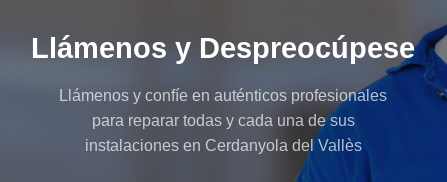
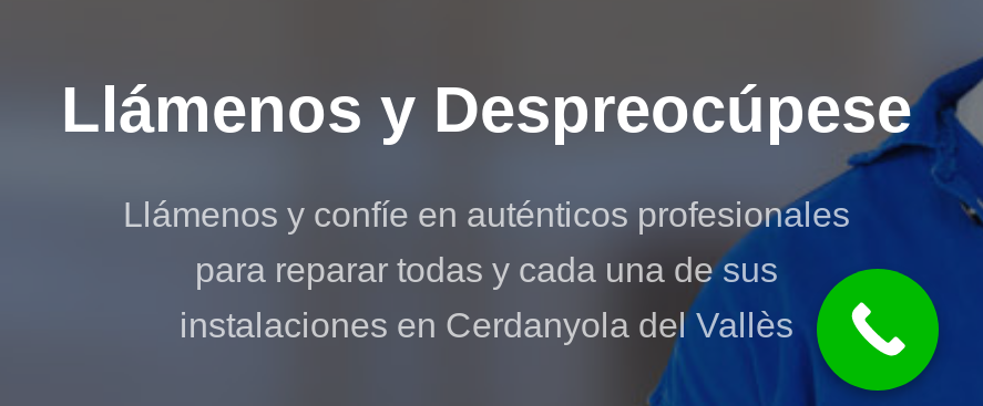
+ [image]
